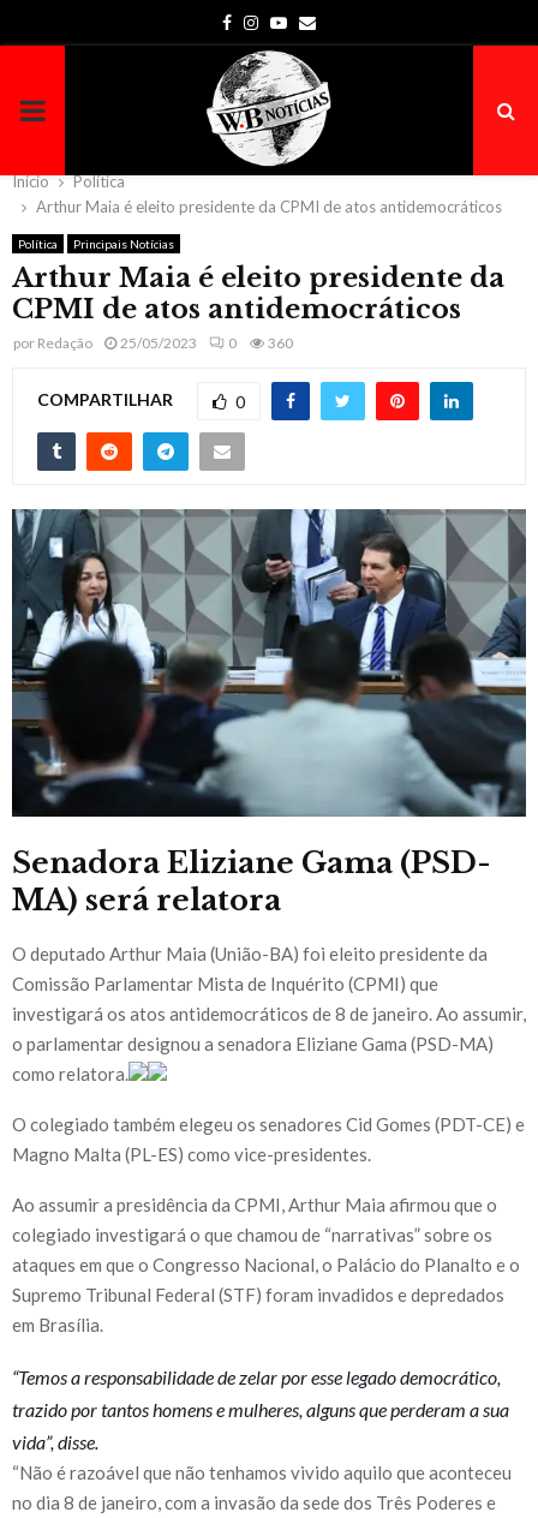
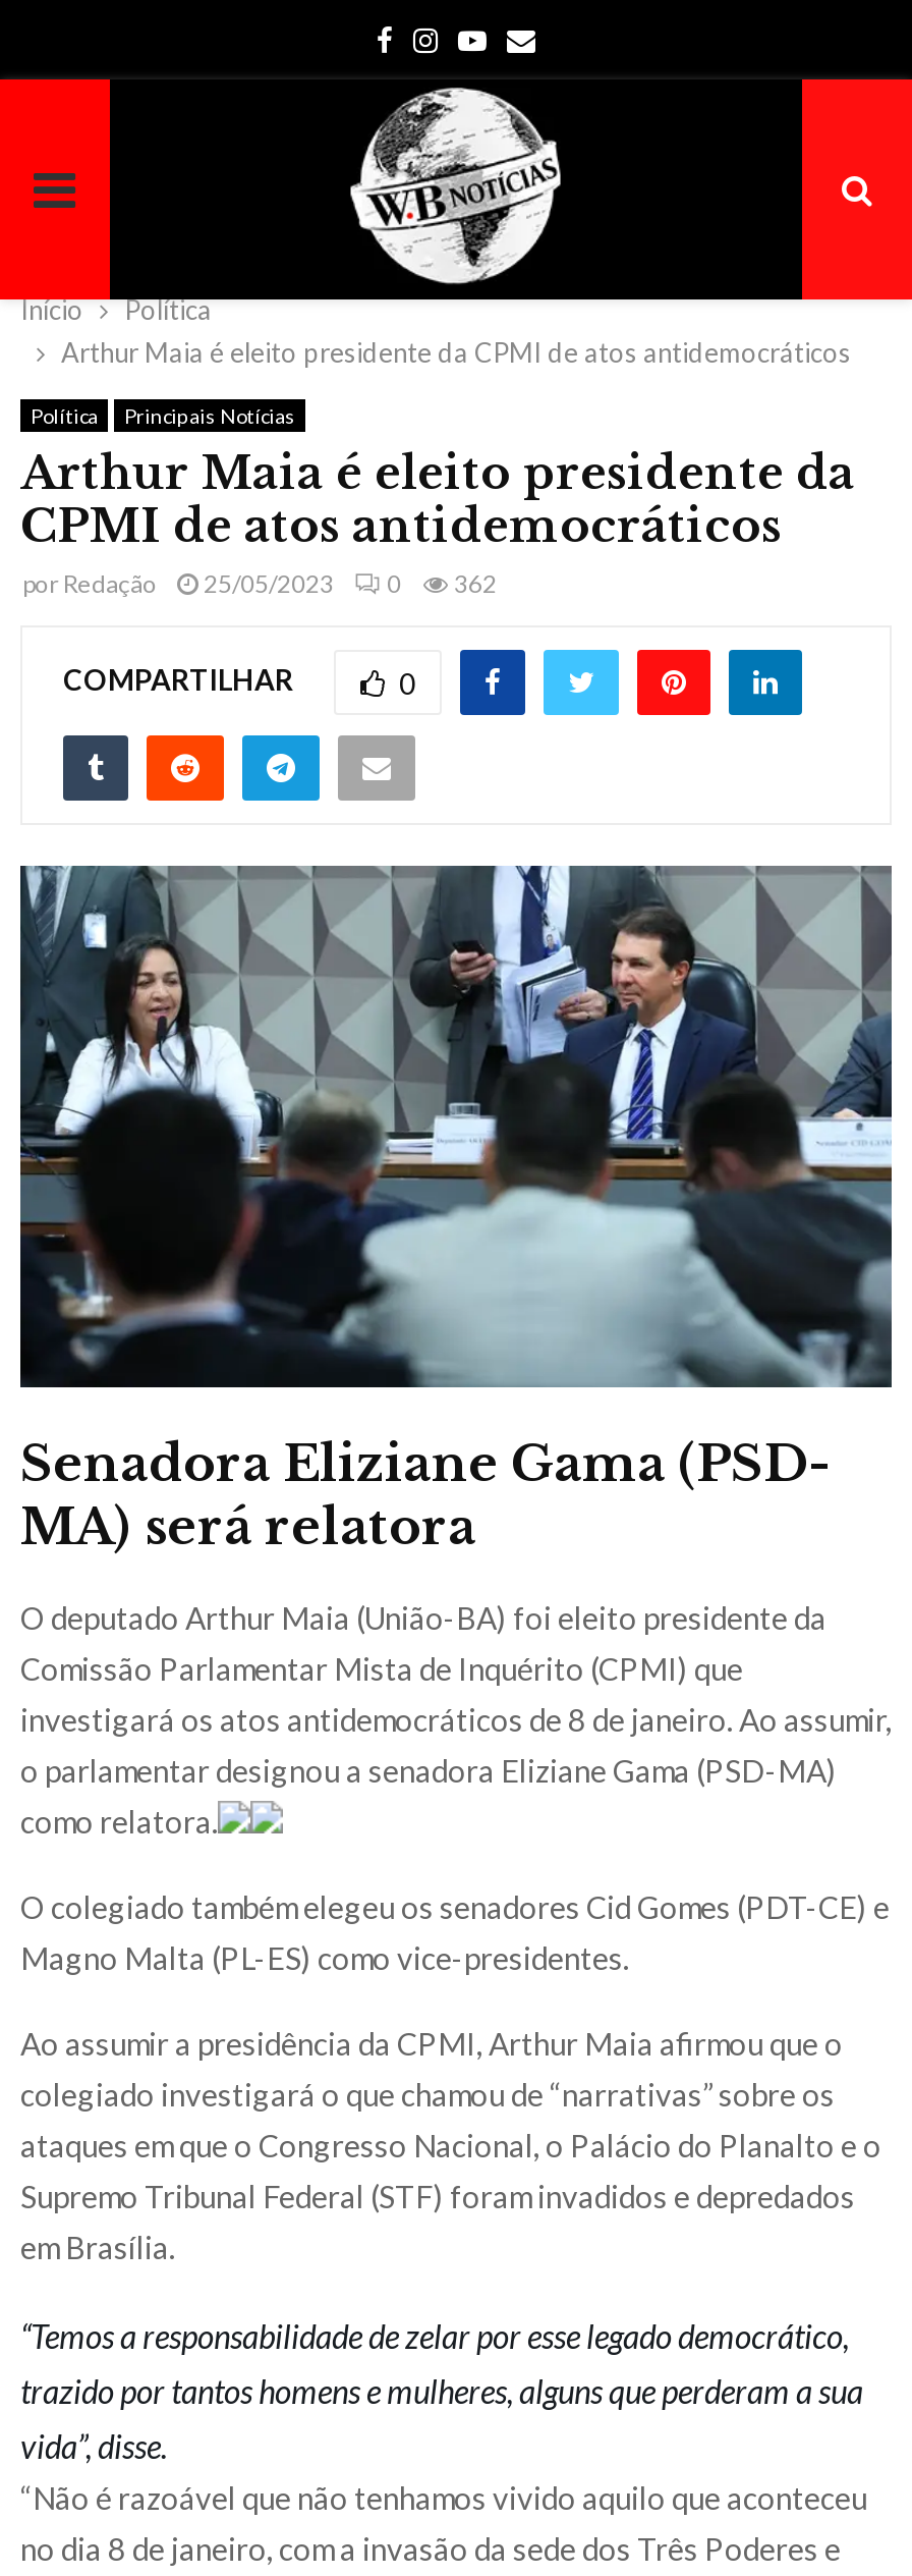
- por Redação 25/05/2023 0 360
+ por Redação 25/05/2023 0 362
